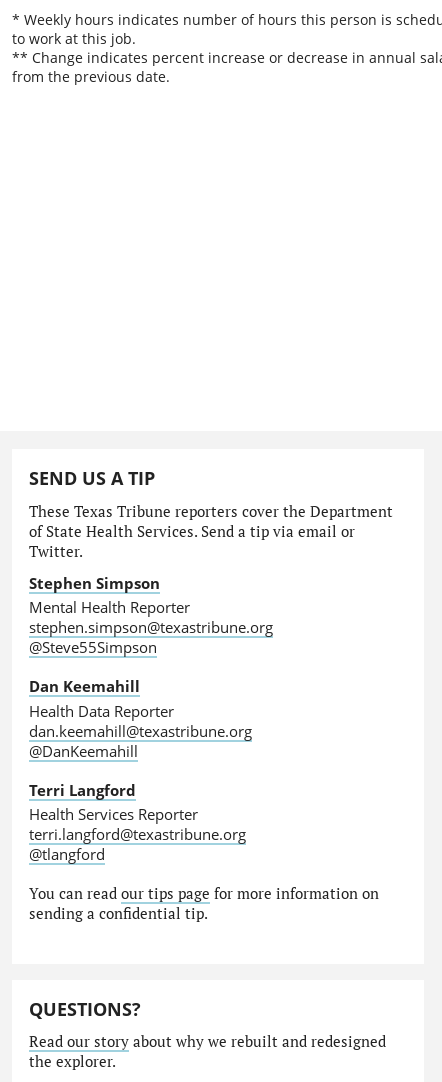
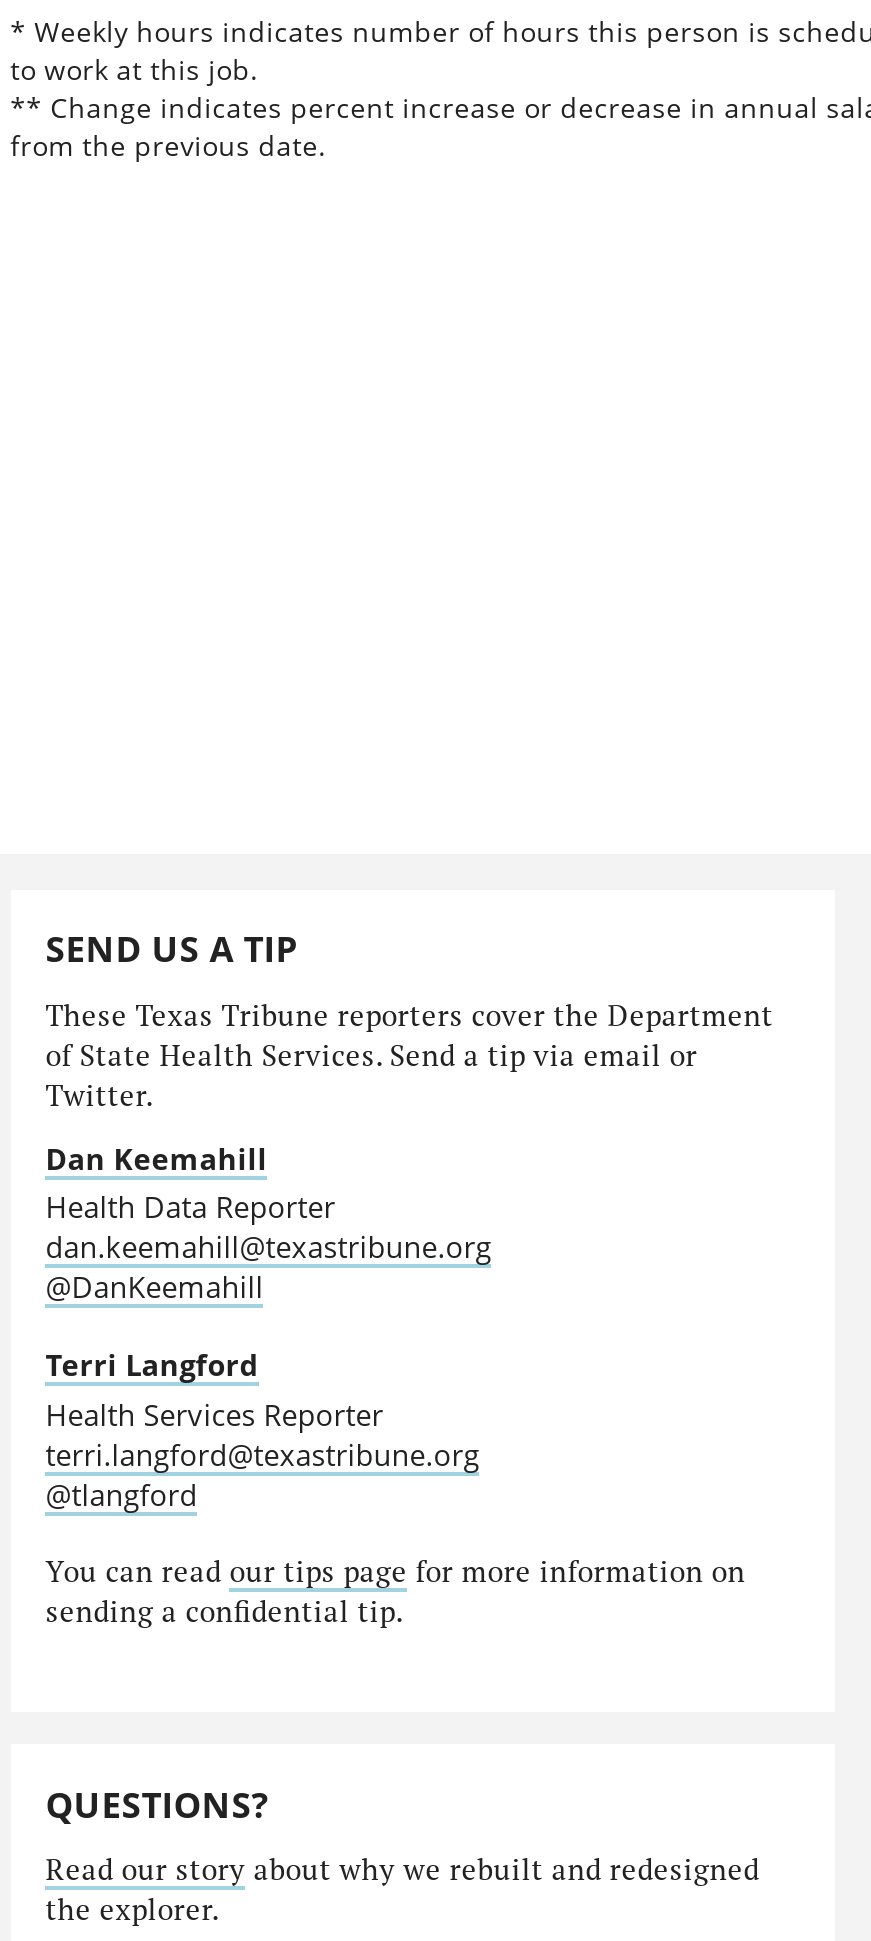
- Stephen Simpson
- Mental Health Reporter
- stephen.simpson@texastribune.org
- @Steve55Simpson
